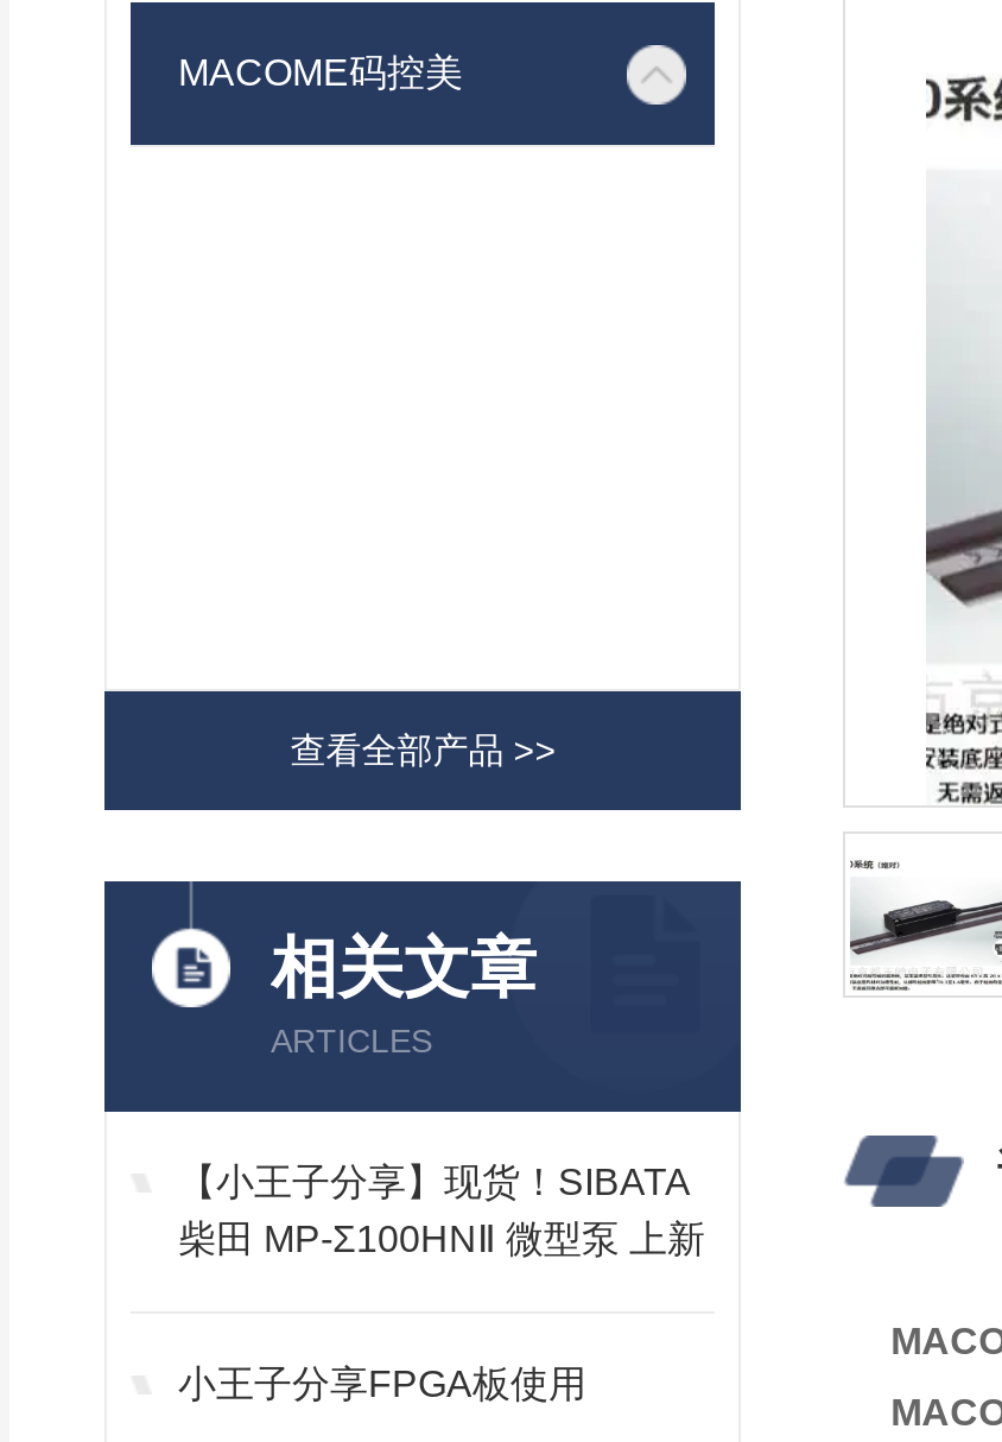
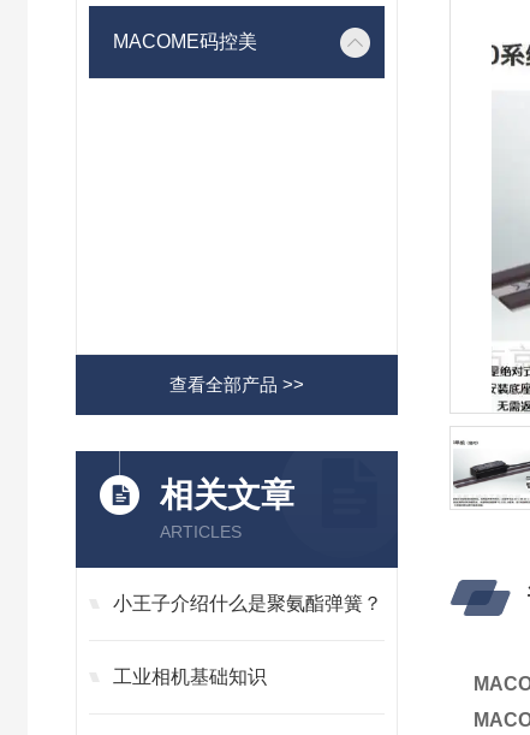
- 【小王子分享】现货！SIBATA
- 柴田 MP-Σ100HNⅡ 微型泵 上新
+ 小王子介绍什么是聚氨酯弹簧？

- 小王子分享FPGA板使用
+ 工业相机基础知识
